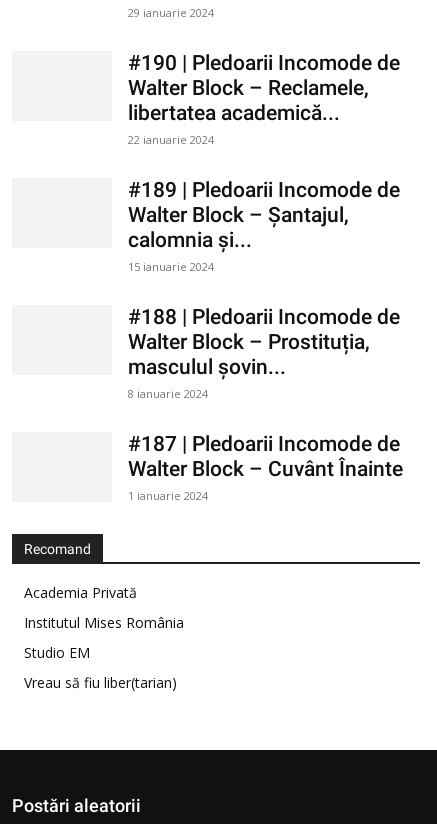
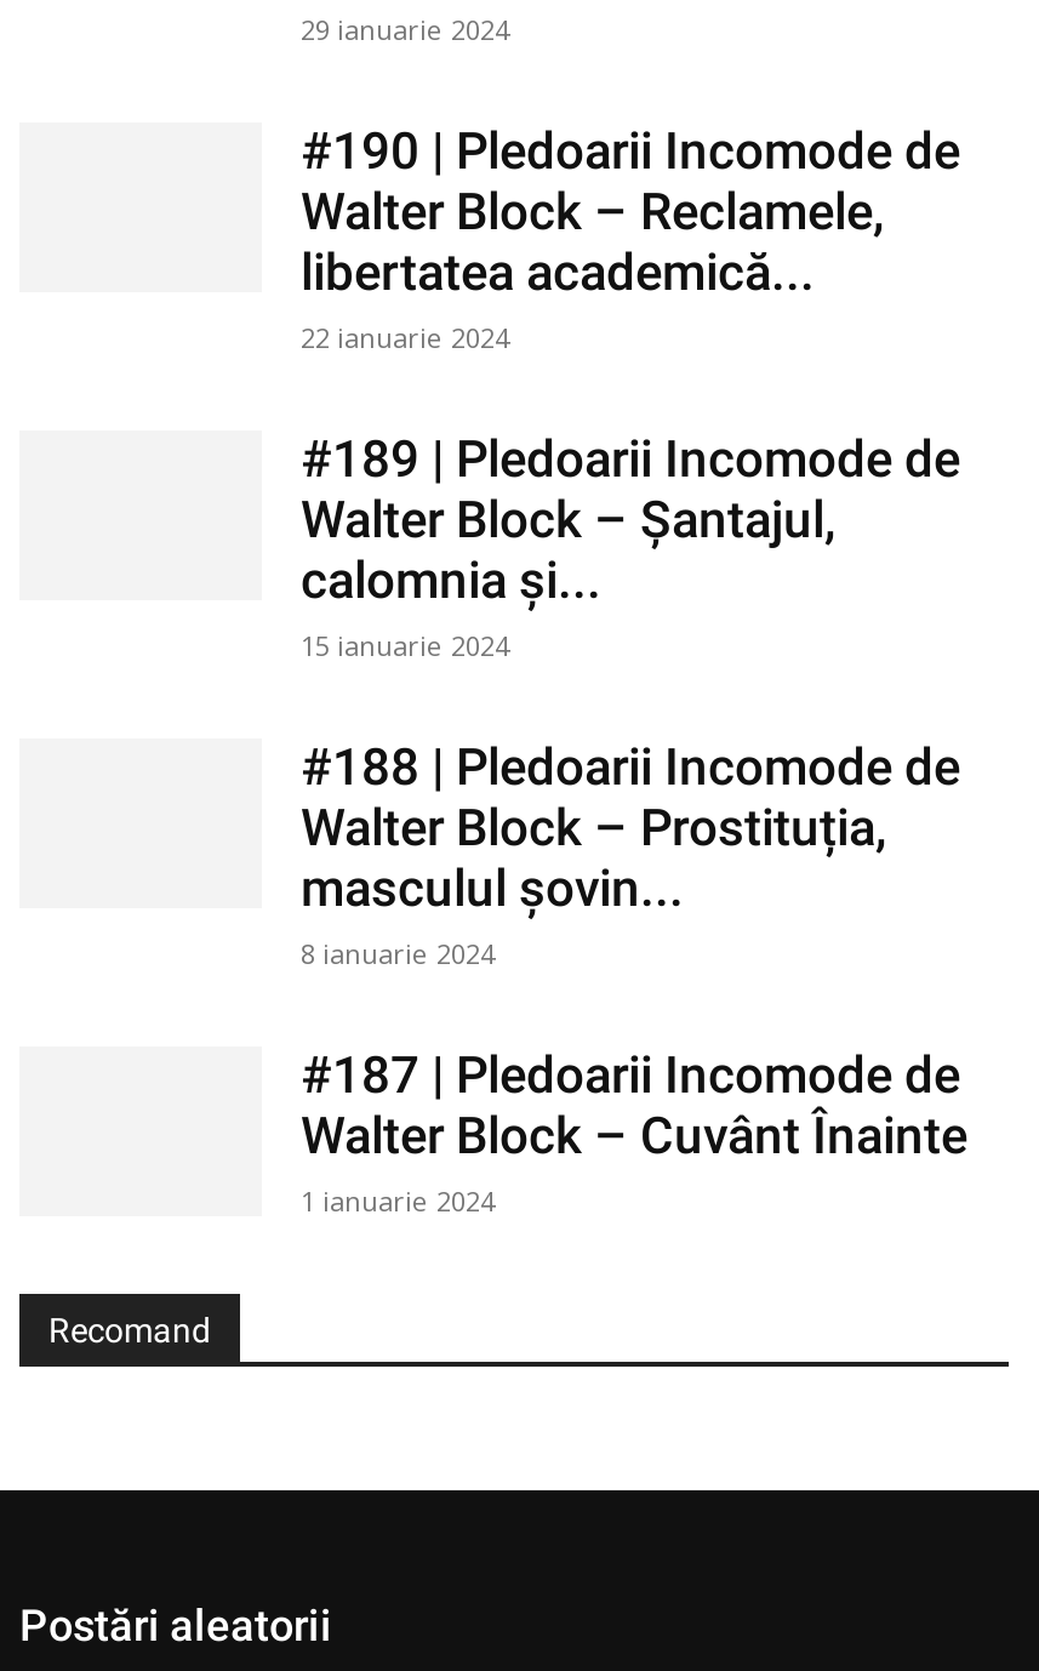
- Academia Privată
- Institutul Mises România
- Studio EM
- Vreau să fiu liber(tarian)
